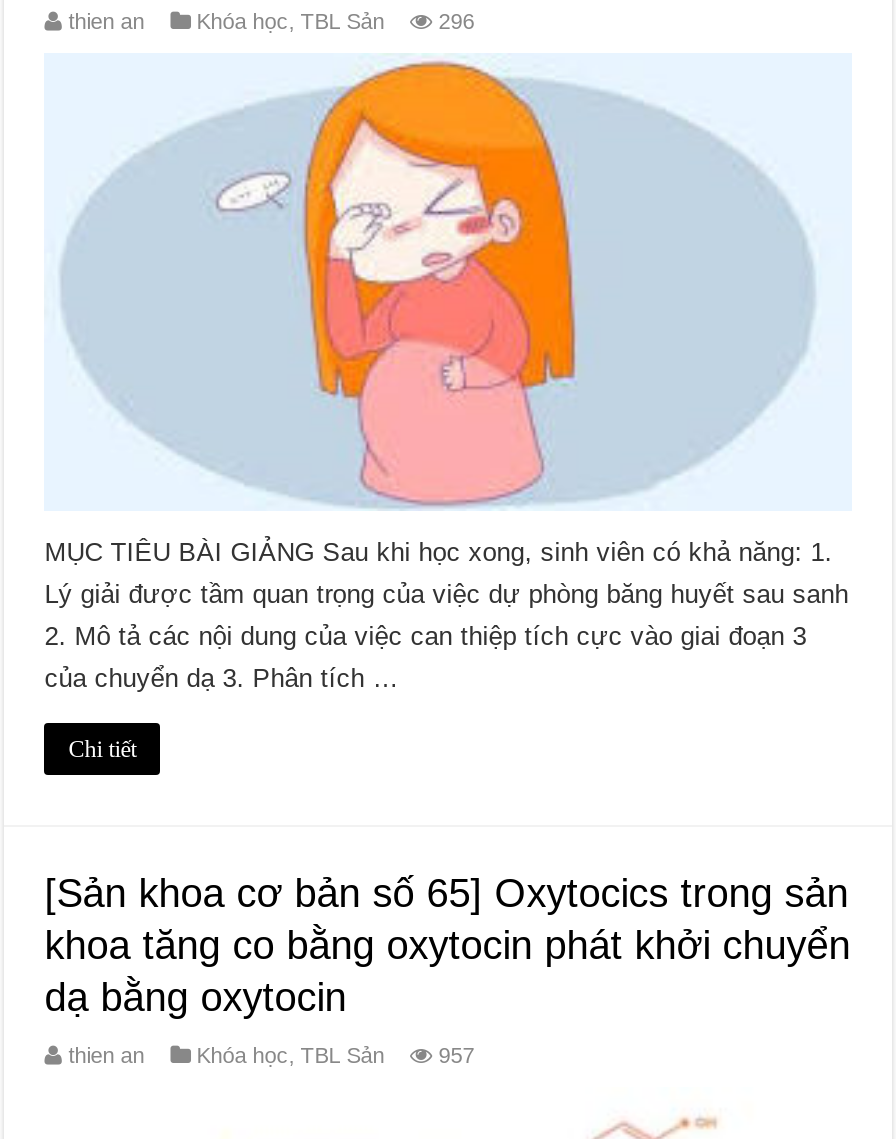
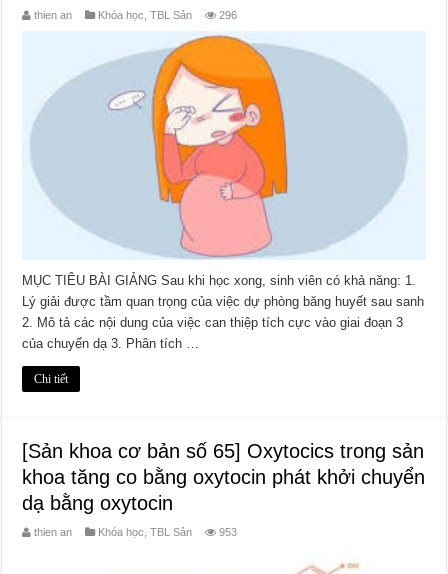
- 957
+ 953
